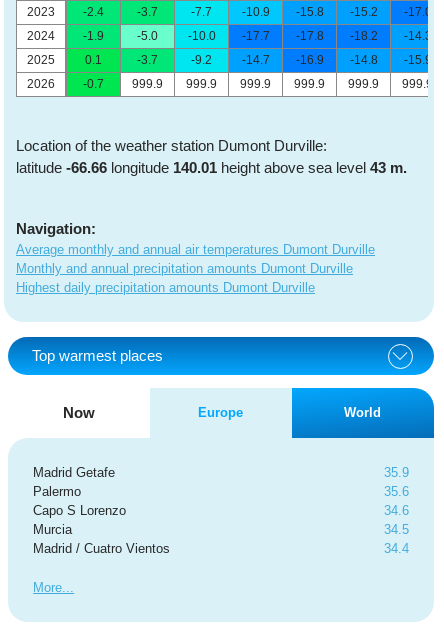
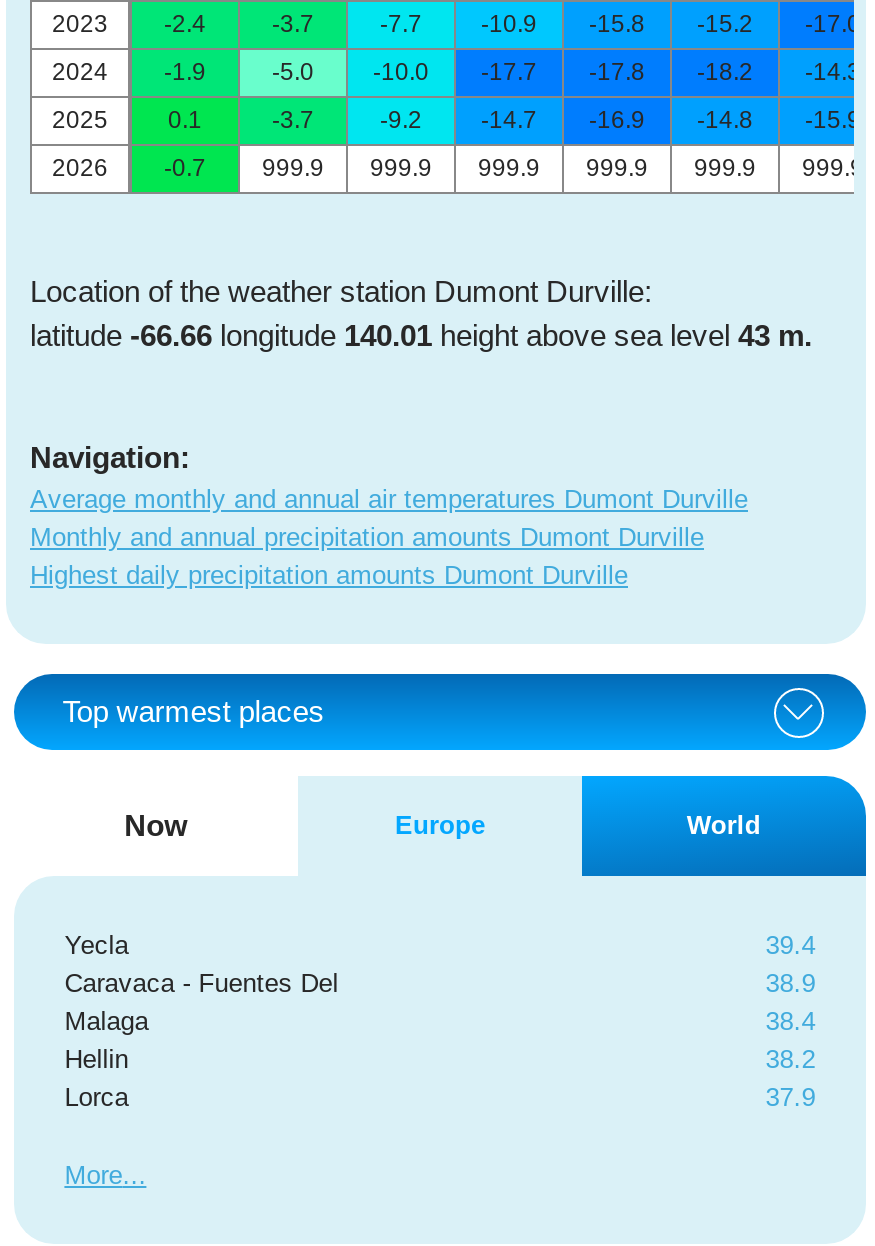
- Madrid Getafe
- Palermo
- Capo S Lorenzo
- Murcia
- Madrid / Cuatro Vientos
+ Yecla
+ Caravaca - Fuentes Del
+ Malaga
+ Hellin
+ Lorca

- 35.9
- 35.6
- 34.6
- 34.5
- 34.4
+ 39.4
+ 38.9
+ 38.4
+ 38.2
+ 37.9
